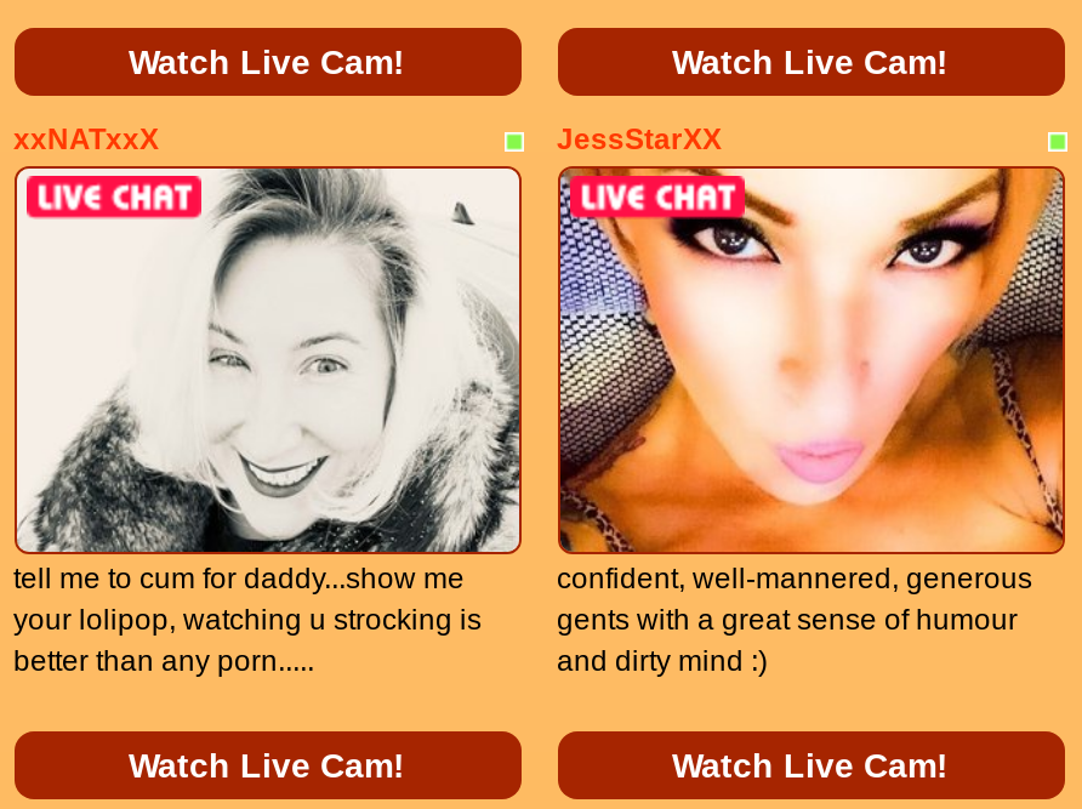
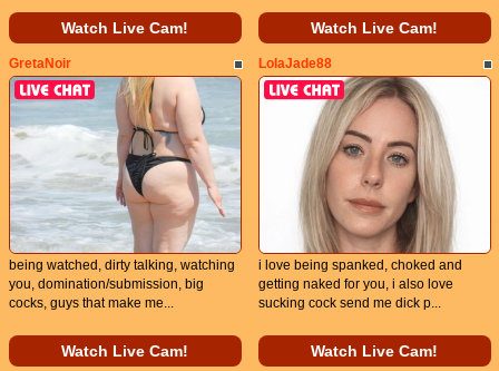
- xxNATxxX
+ GretaNoir

- [image]
- tell me to cum for daddy...show me
- your lolipop, watching u strocking is
- better than any porn.....
+ [image]
+ being watched, dirty talking, watching
+ you, domination/submission, big
+ cocks, guys that make me...

- [image]
- JessStarXX
+ [image]
+ LolaJade88

- confident, well-mannered, generous
- gents with a great sense of humour
- and dirty mind :)
+ i love being spanked, choked and
+ getting naked for you, i also love
+ sucking cock send me dick p...
